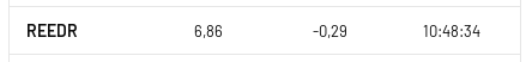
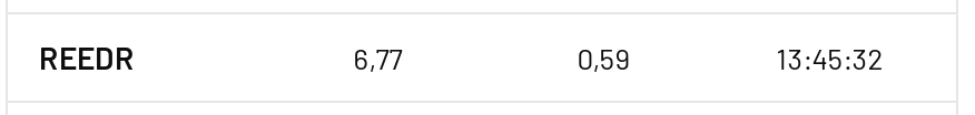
- 6,86
+ 6,77

- -0,29
+ 0,59

- 10:48:34
+ 13:45:32
